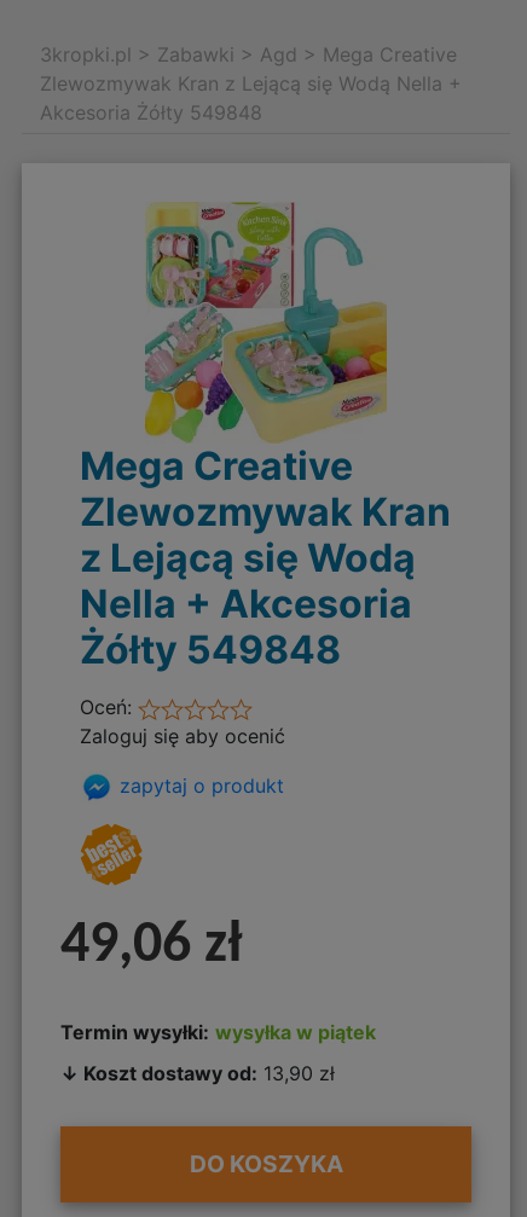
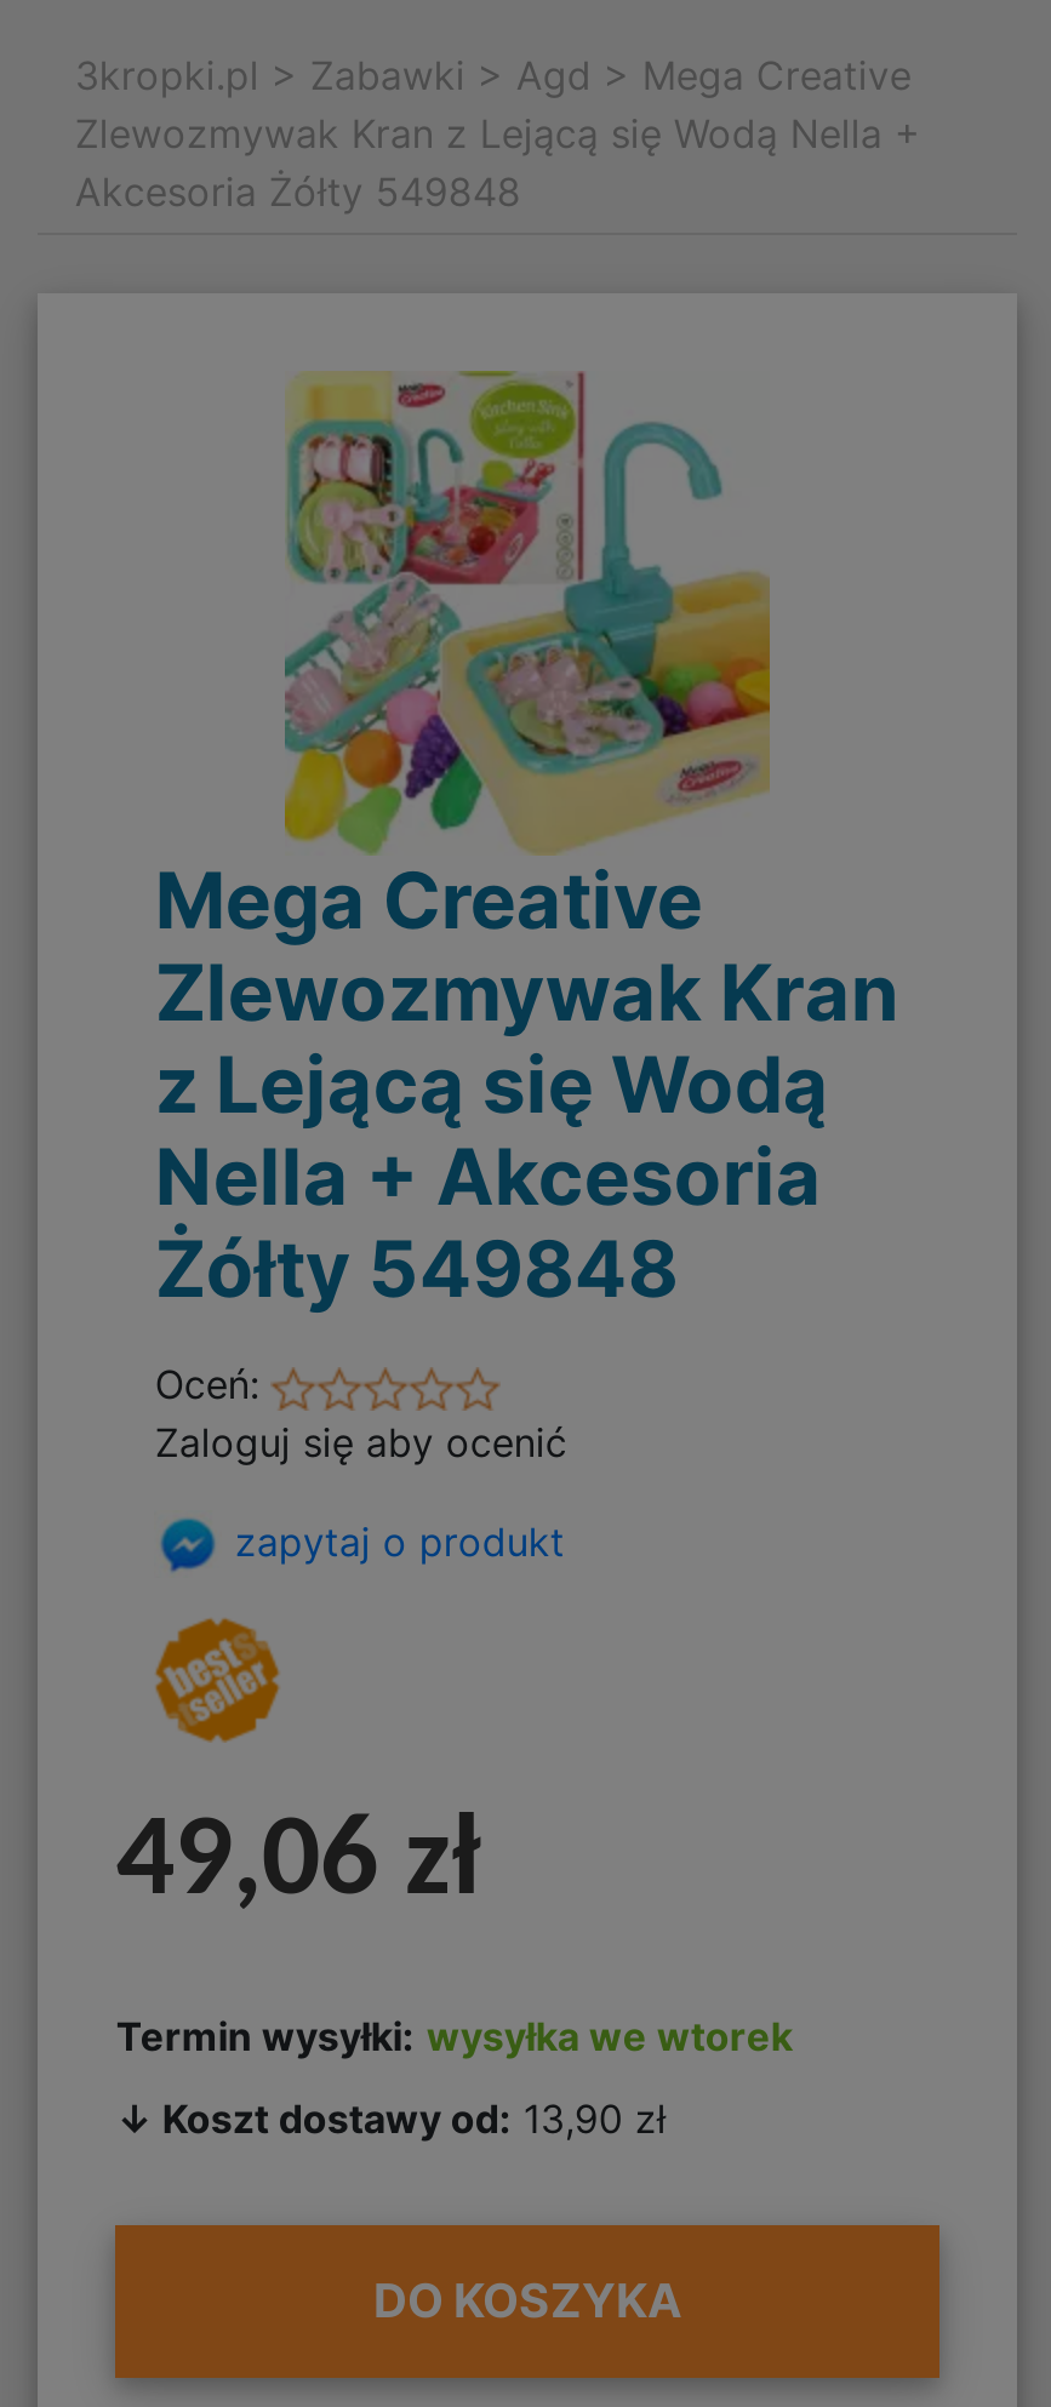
- Termin wysyłki: wysyłka w piątek
+ Termin wysyłki: wysyłka we wtorek
